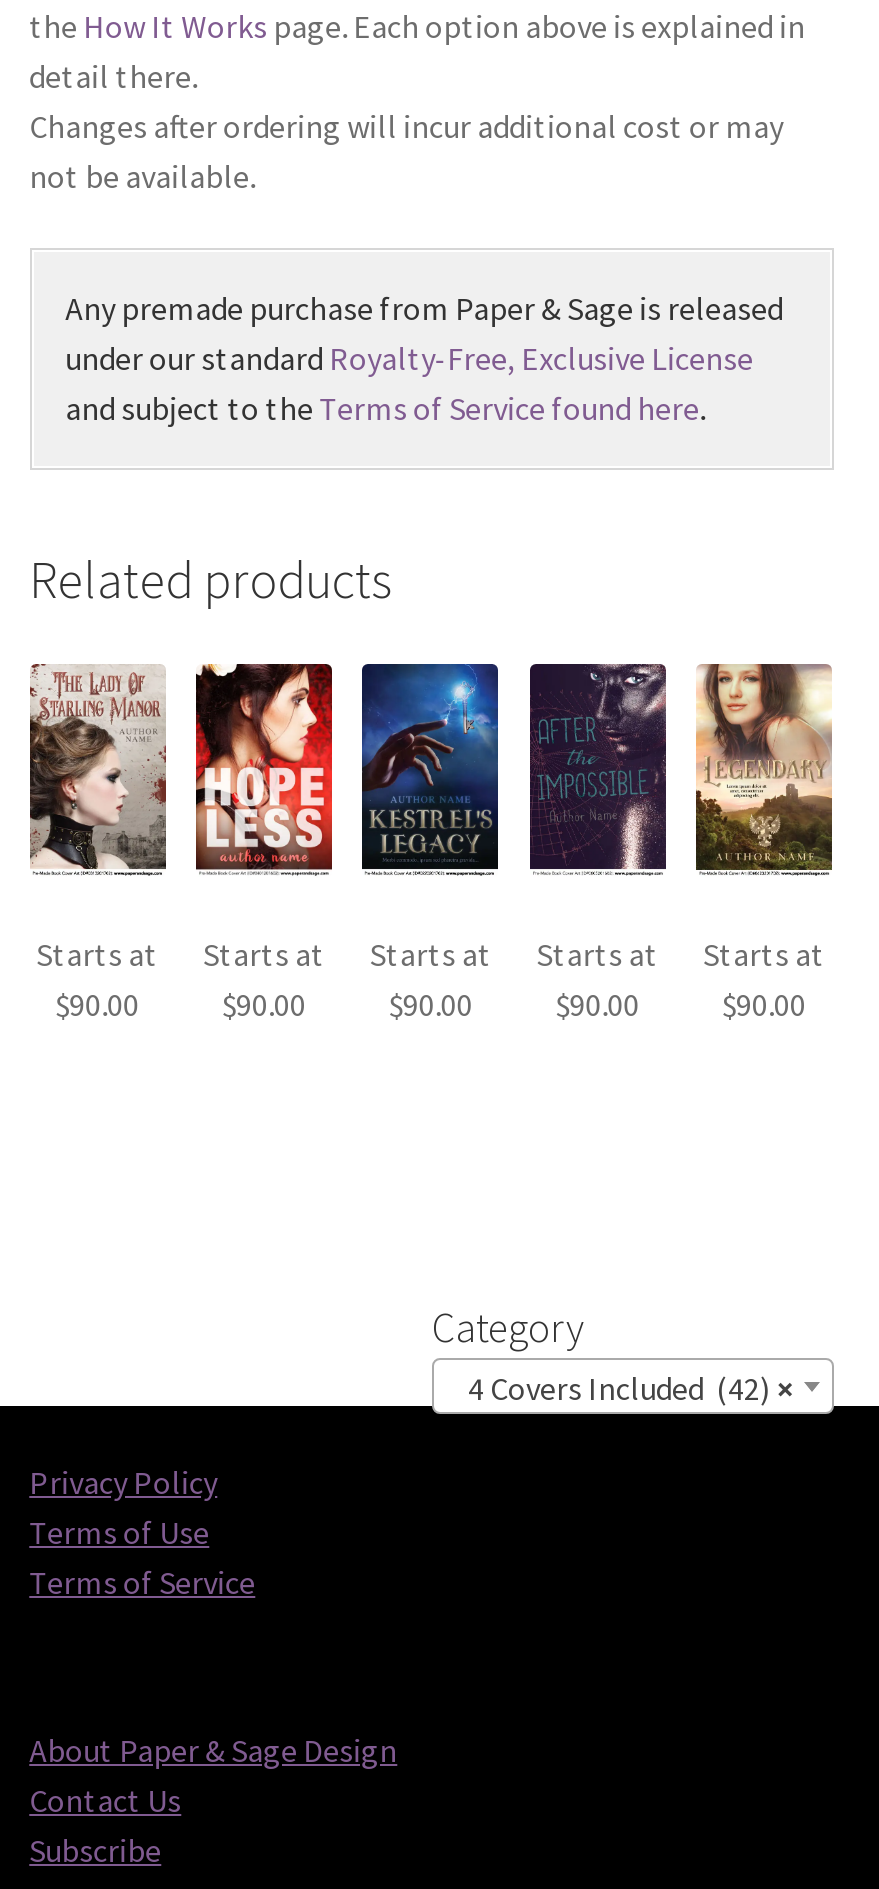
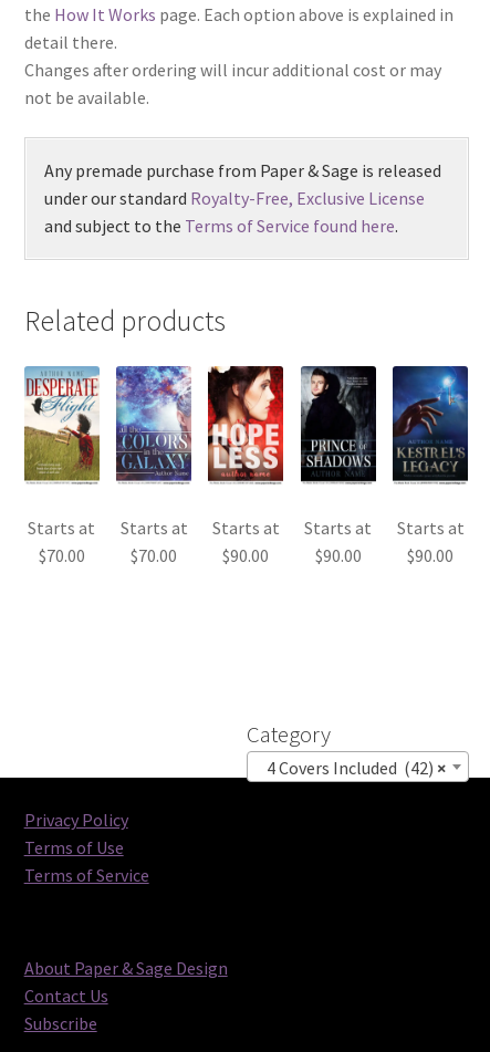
- [image]
+ [image]

- [image]
+ [image]

- [image]
+ [image]

- [image]
+ [image]

- [image]
+ [image]

- $90.00
+ $70.00

- $90.00
+ $70.00
